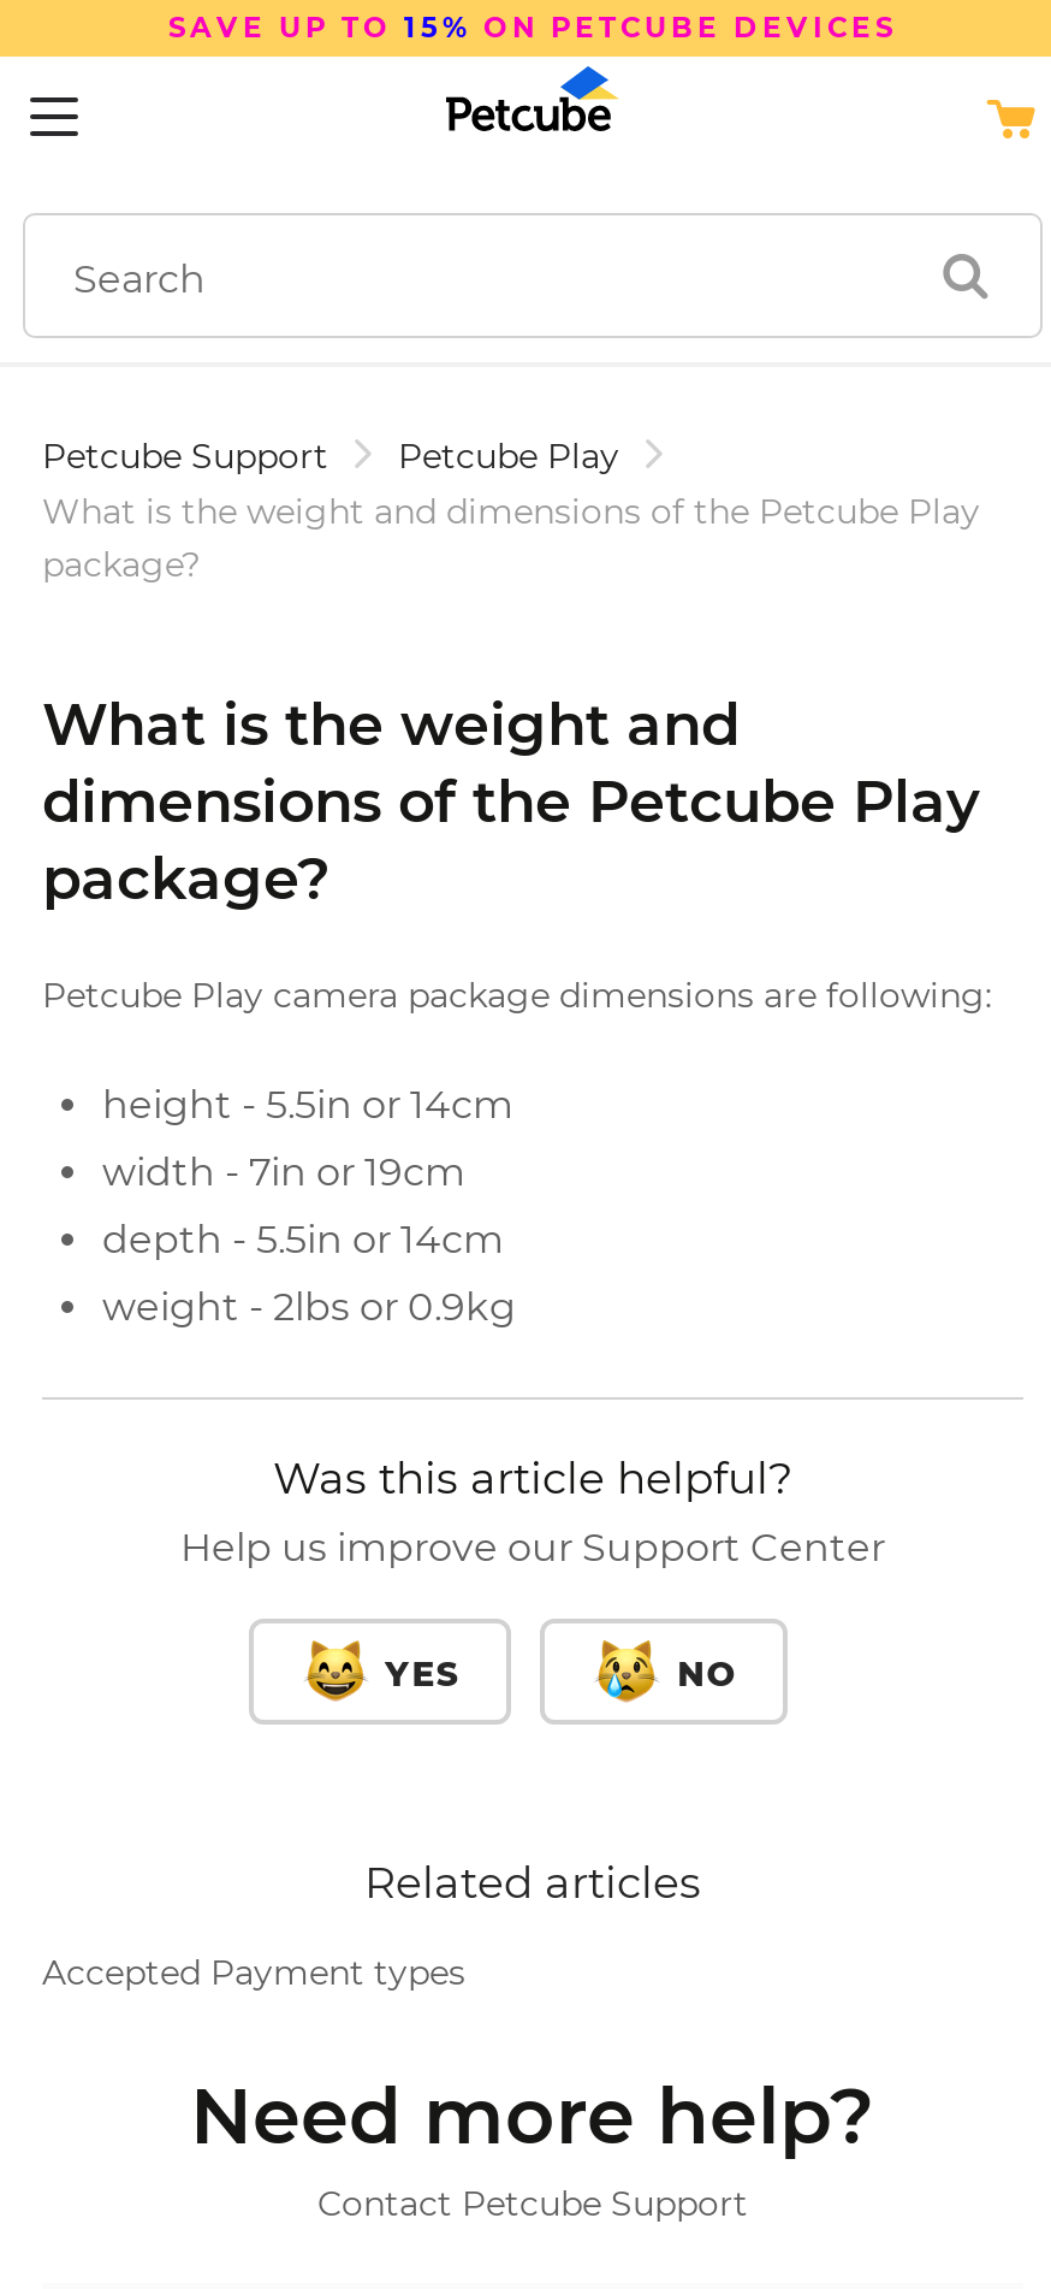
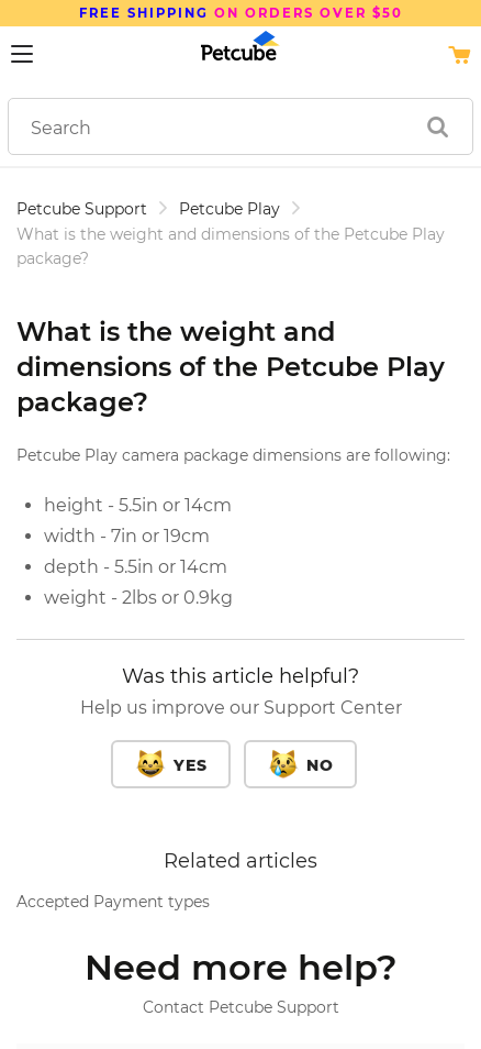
- SAVE UP TO 15% ON PETCUBE DEVICES
+ FREE SHIPPING ON ORDERS OVER $50
